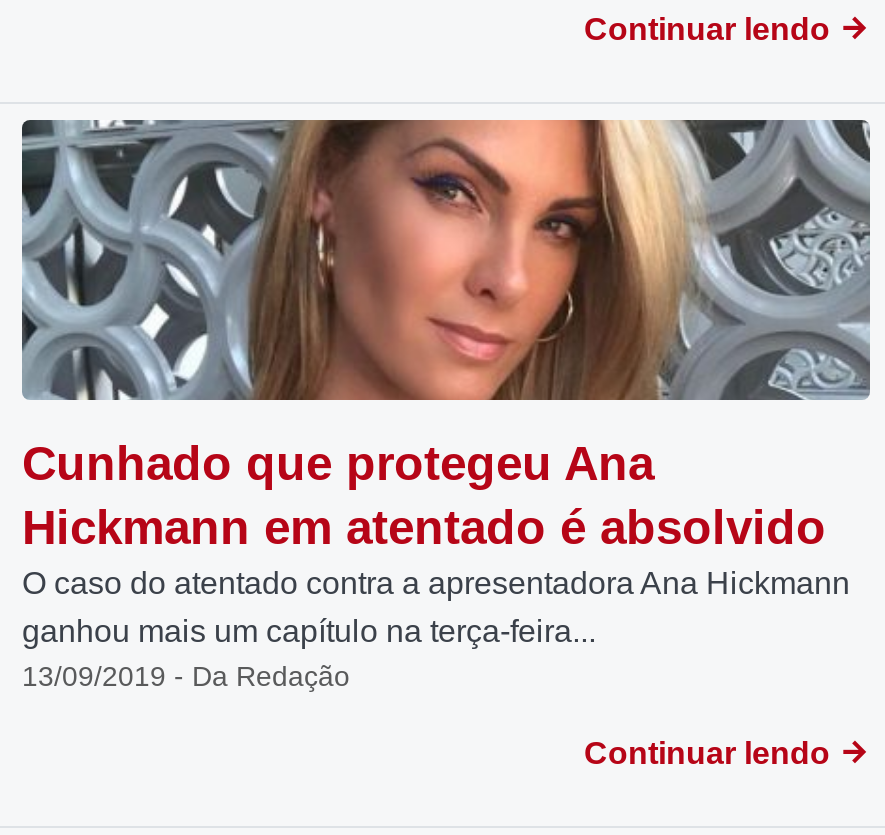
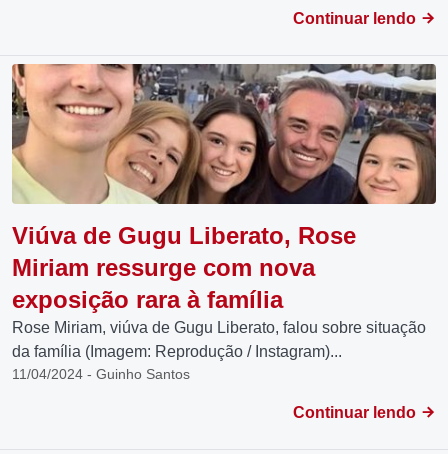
- [image]
- Cunhado que protegeu Ana
- Hickmann em atentado é absolvido
- O caso do atentado contra a apresentadora Ana Hickmann
- ganhou mais um capítulo na terça-feira...
- 13/09/2019 - Da Redação
+ [image]
+ Viúva de Gugu Liberato, Rose
+ Miriam ressurge com nova
+ exposição rara à família
+ Rose Miriam, viúva de Gugu Liberato, falou sobre situação
+ da família (Imagem: Reprodução / Instagram)...
+ 11/04/2024 - Guinho Santos
